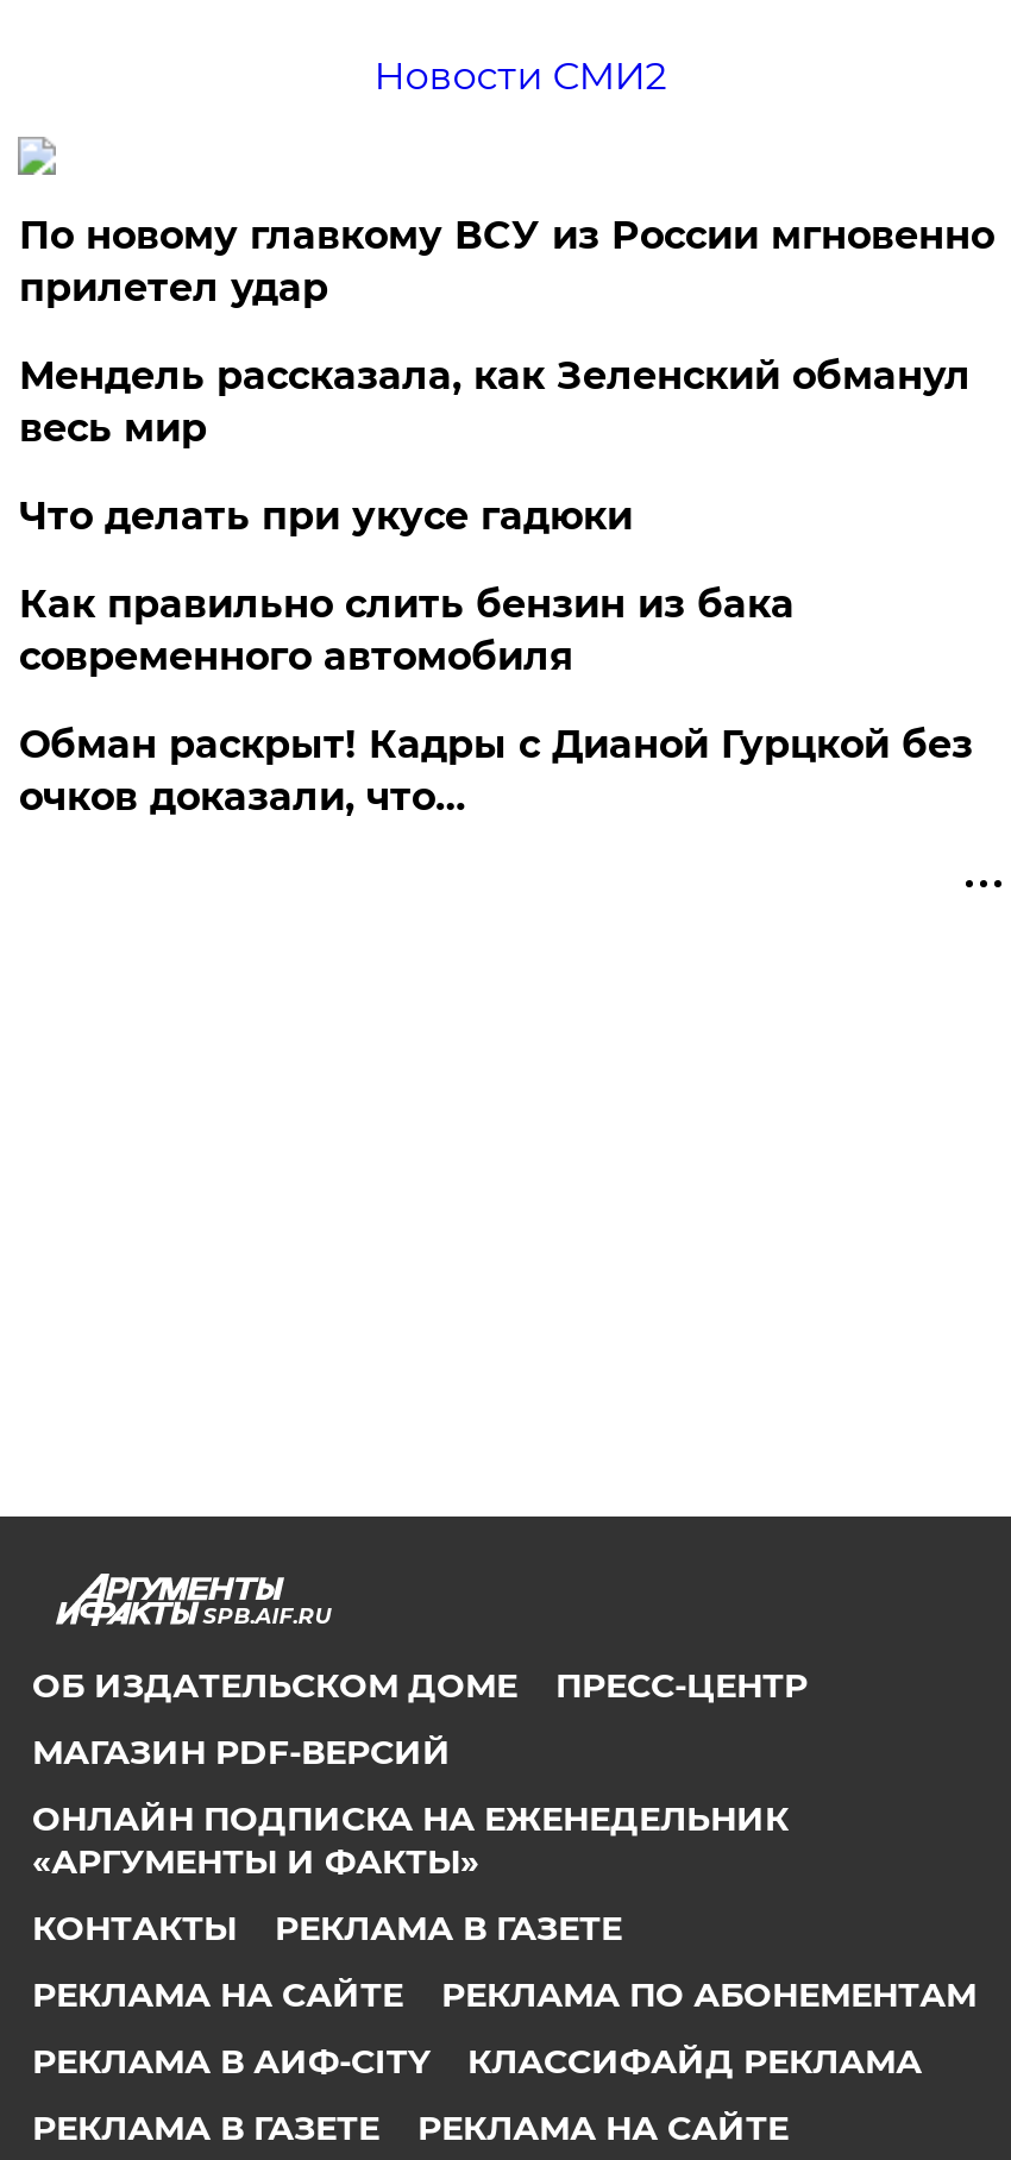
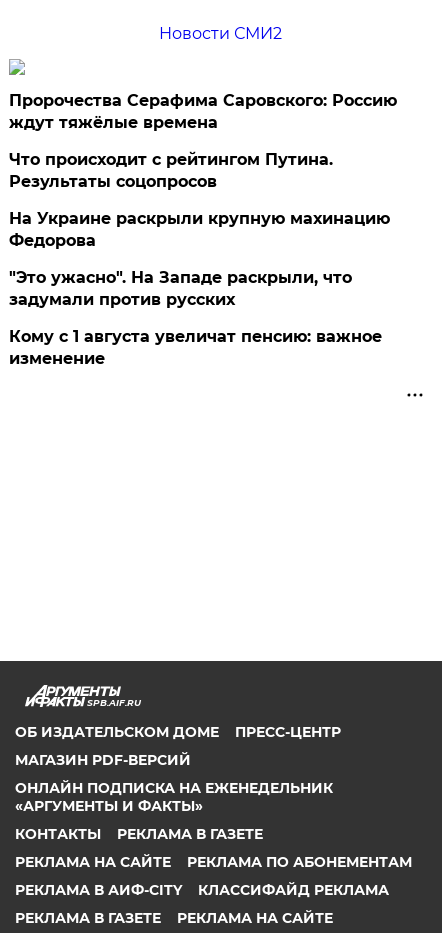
- По новому главкому ВСУ из России мгновенно
- прилетел удар
+ Пророчества Серафима Саровского: Россию
+ ждут тяжёлые времена

- Мендель рассказала, как Зеленский обманул
- весь мир
+ Что происходит с рейтингом Путина.
+ Результаты соцопросов

- Что делать при укусе гадюки
+ На Украине раскрыли крупную махинацию
+ Федорова

- Как правильно слить бензин из бака
- современного автомобиля
+ "Это ужасно". На Западе раскрыли, что
+ задумали против русских

- Обман раскрыт! Кадры с Дианой Гурцкой без
- очков доказали, что…
+ Кому с 1 августа увеличат пенсию: важное
+ изменение
